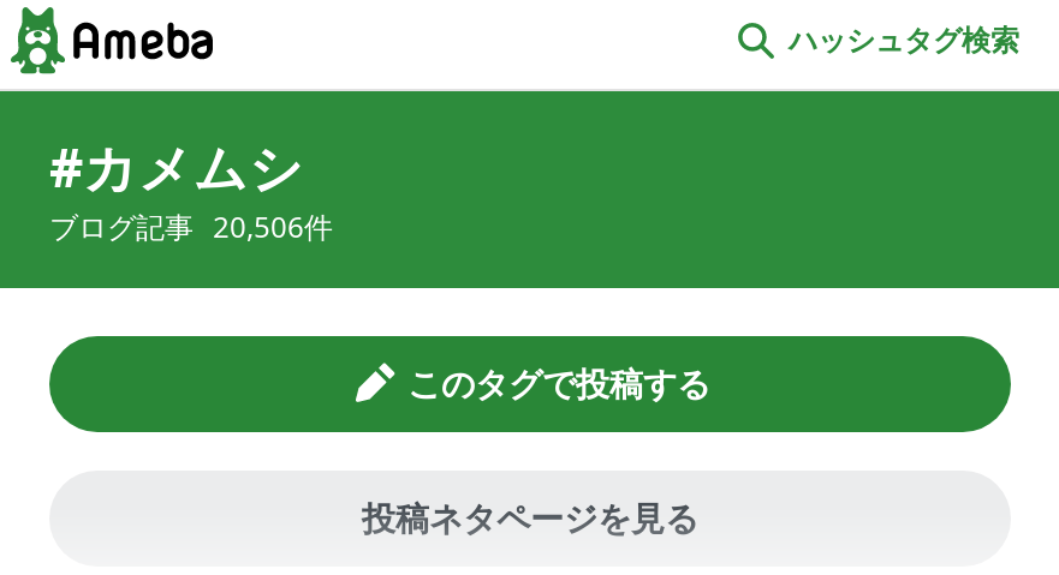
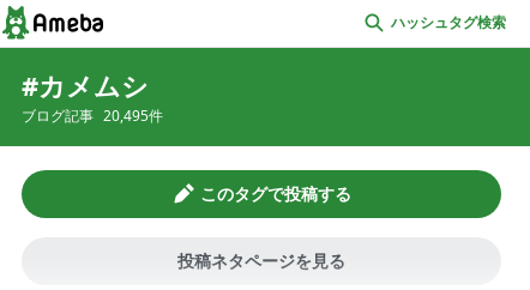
- ブログ記事 20,506件
+ ブログ記事 20,495件
